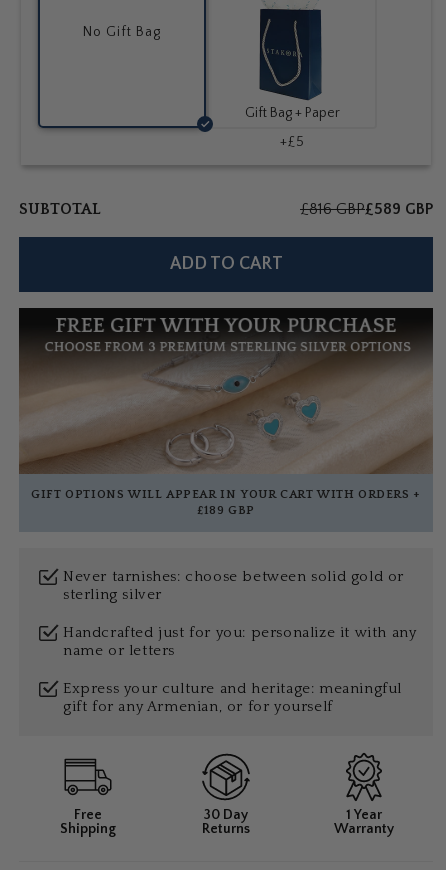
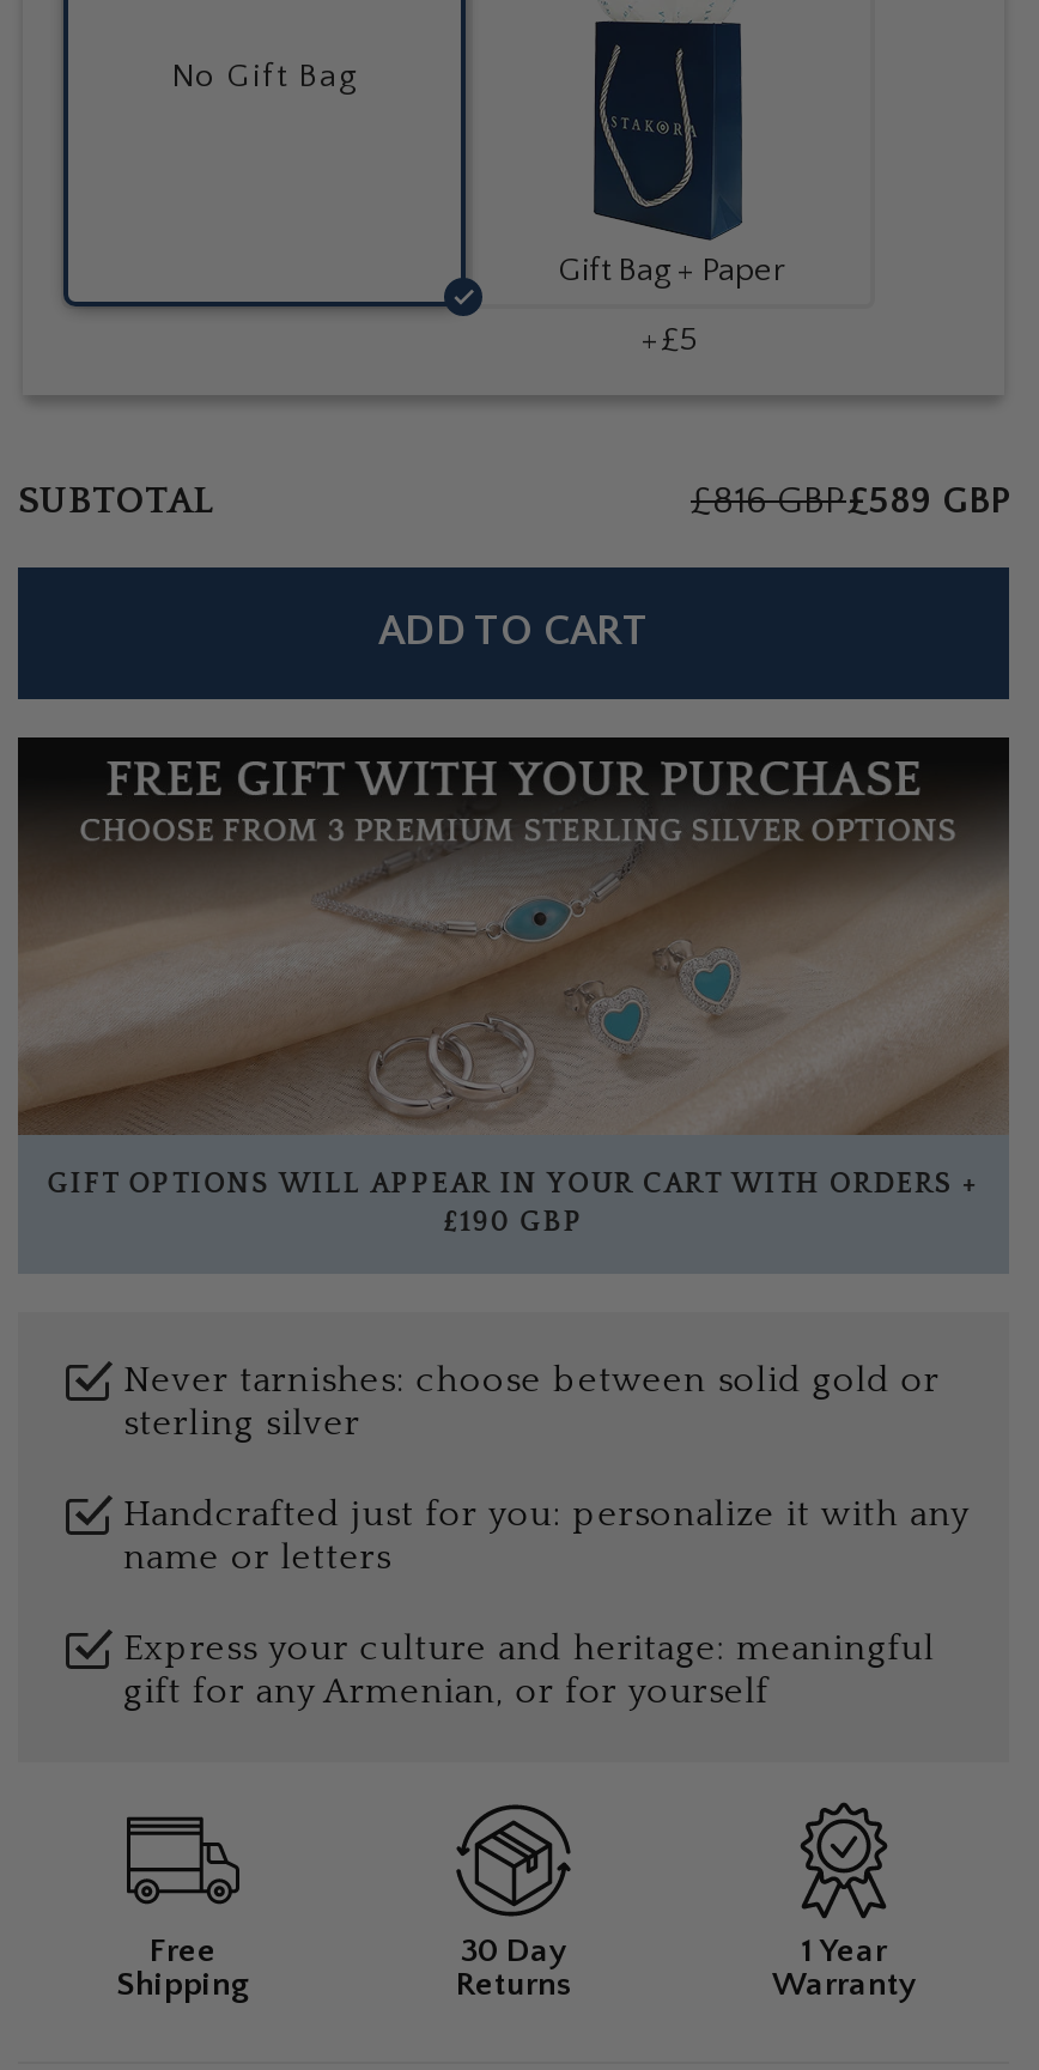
- £189 GBP
+ £190 GBP
